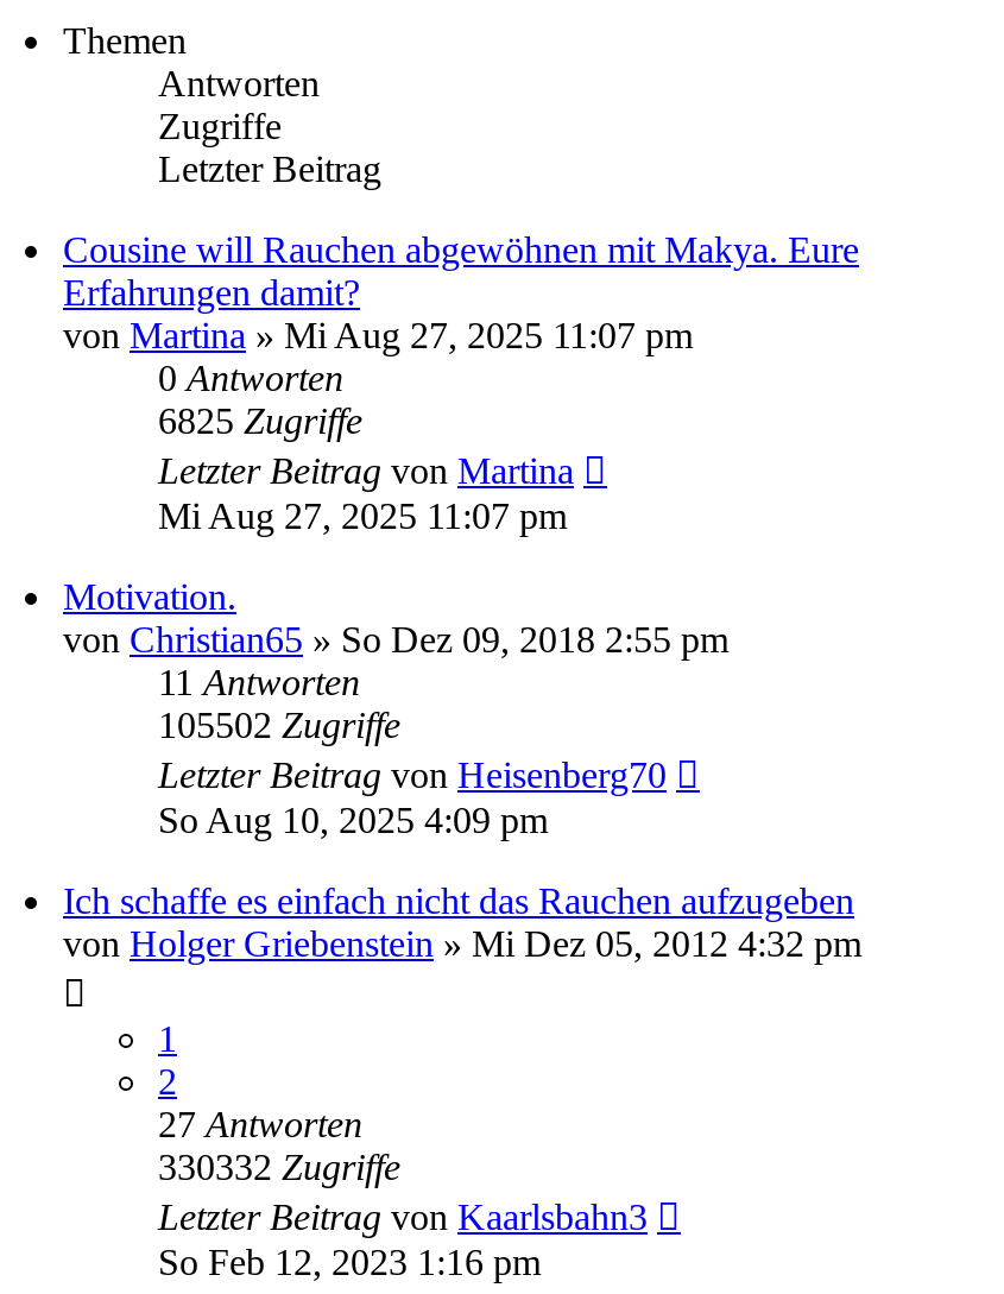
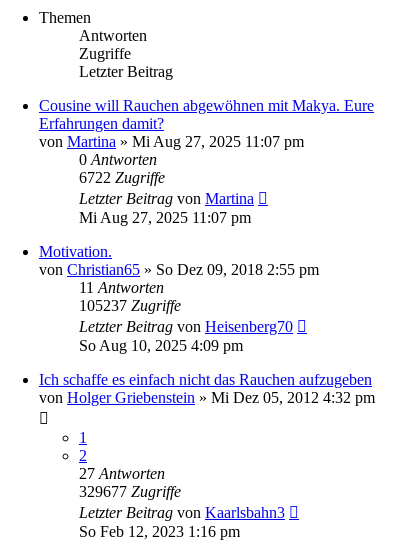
- 6825 Zugriffe
+ 6722 Zugriffe

- 105502 Zugriffe
+ 105237 Zugriffe

- 330332 Zugriffe
+ 329677 Zugriffe
